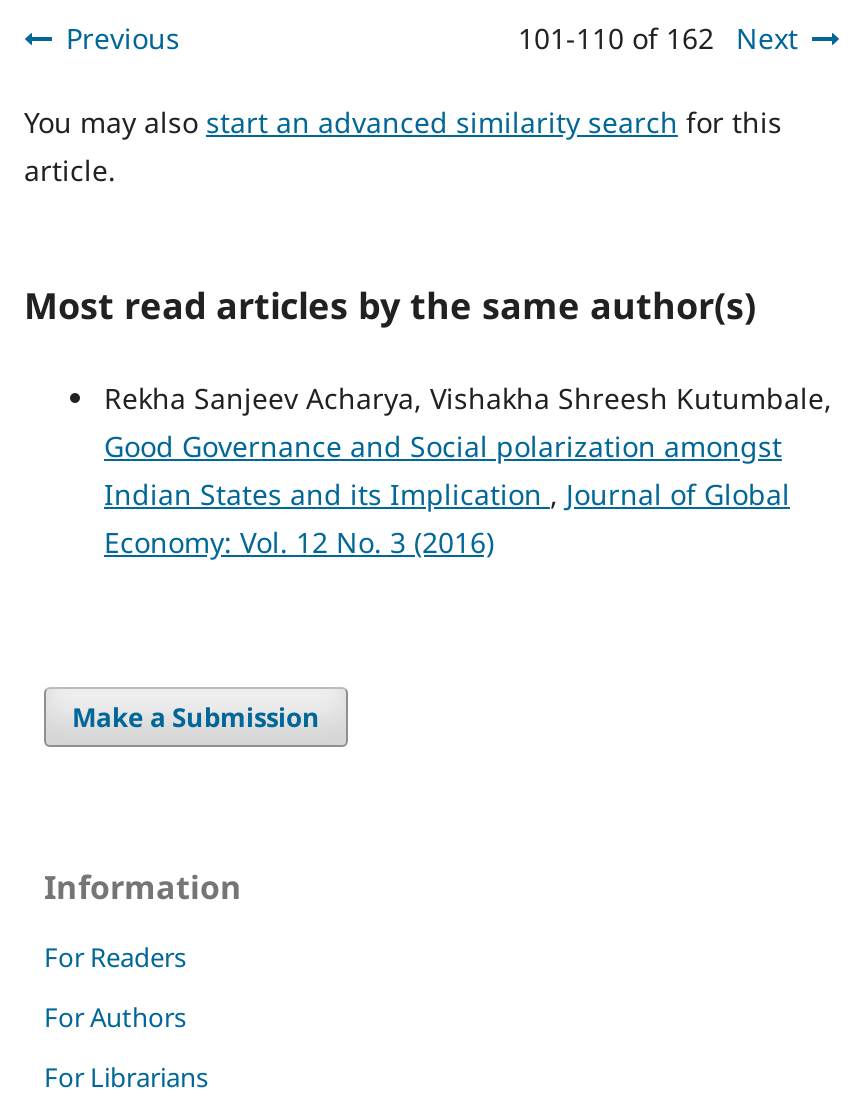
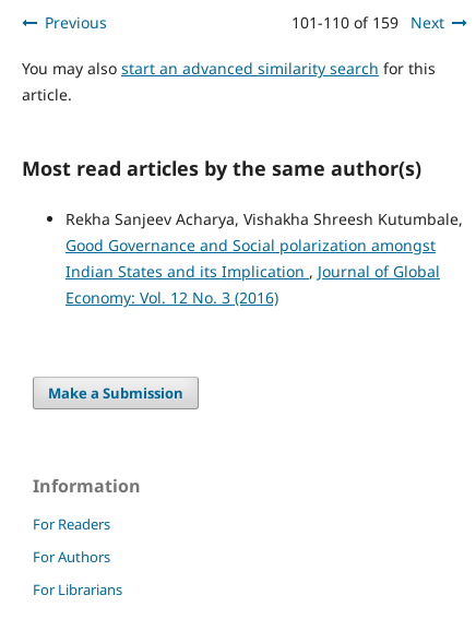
- 101-110 of 162 Next
+ 101-110 of 159 Next
